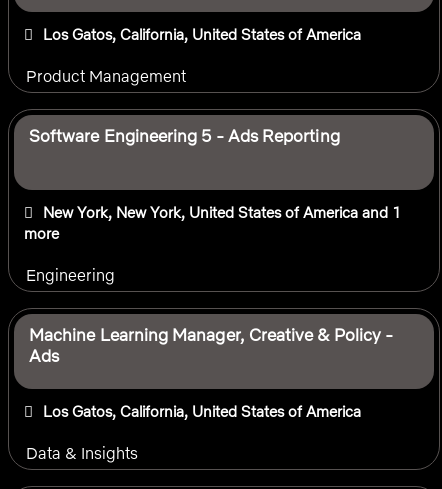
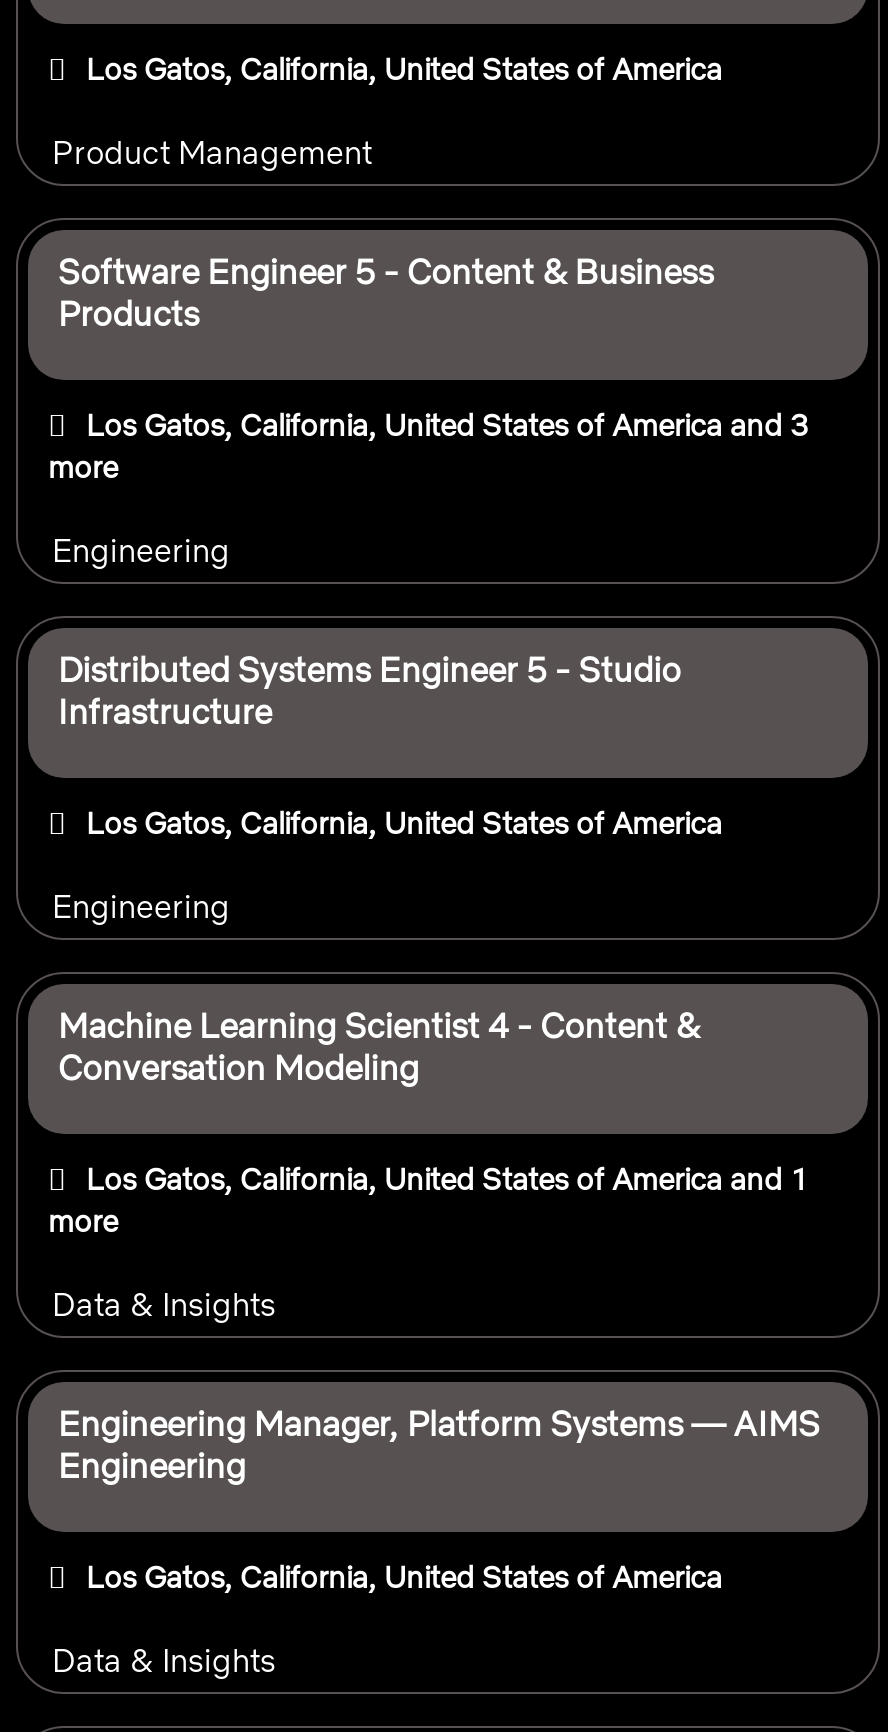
- Software Engineering 5 - Ads Reporting
+ Software Engineer 5 - Content & Business
+ Products

- New York, New York, United States of America and 1
+ Los Gatos, California, United States of America and 3

- Machine Learning Manager, Creative & Policy -
- Ads
+ Distributed Systems Engineer 5 - Studio
+ Infrastructure
+ Los Gatos, California, United States of America
+ Engineering
+ Machine Learning Scientist 4 - Content &
+ Conversation Modeling
+ Los Gatos, California, United States of America and 1
+ more
+ Data & Insights
+ Engineering Manager, Platform Systems — AIMS
+ Engineering
